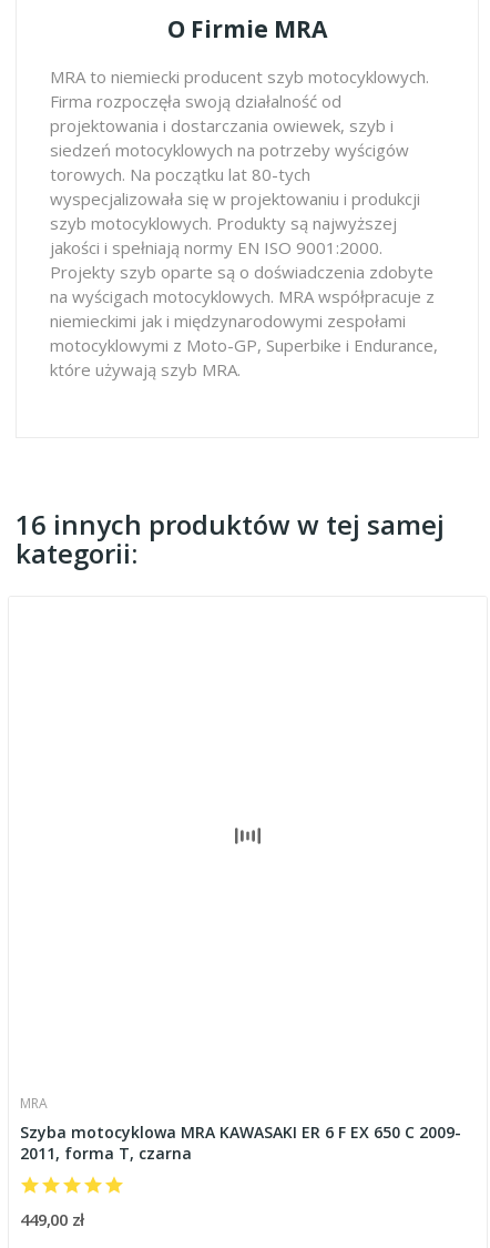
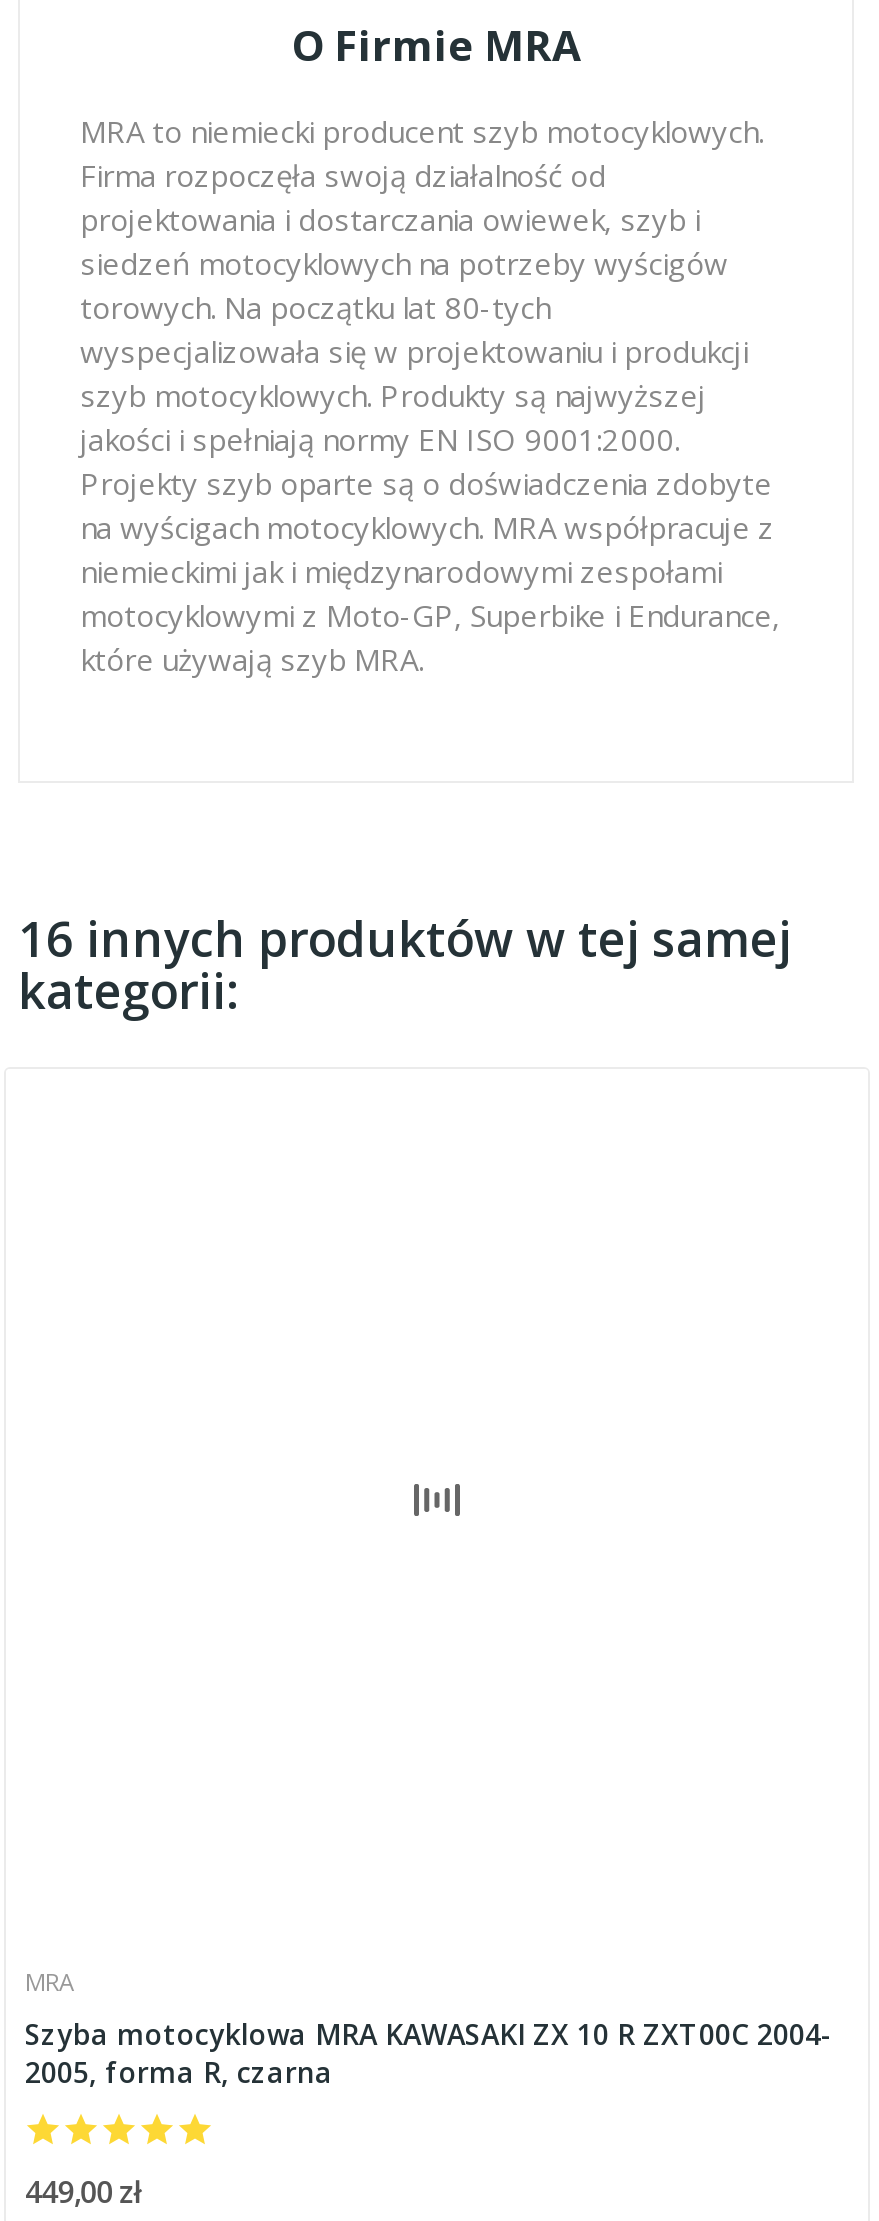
- Szyba motocyklowa MRA KAWASAKI ER 6 F EX 650 C 2009-
- 2011, forma T, czarna
+ Szyba motocyklowa MRA KAWASAKI ZX 10 R ZXT00C 2004-
+ 2005, forma R, czarna
